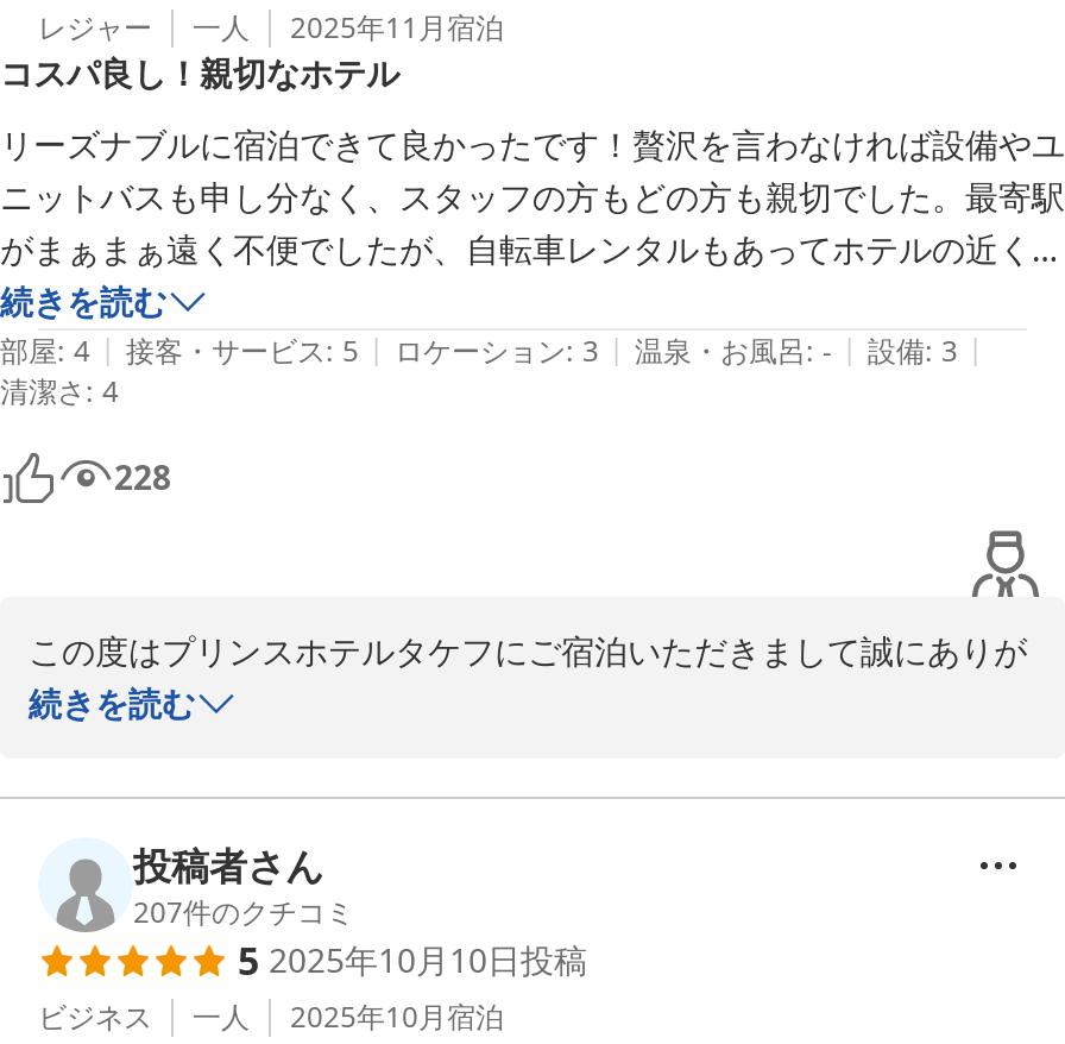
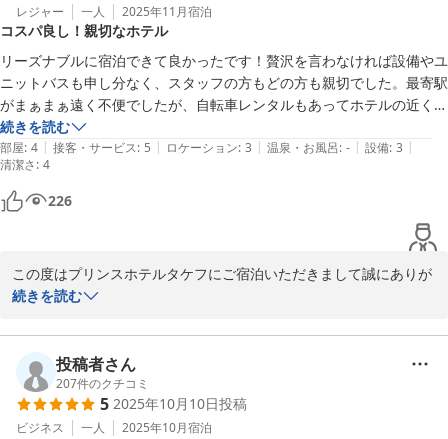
- 228
+ 226
